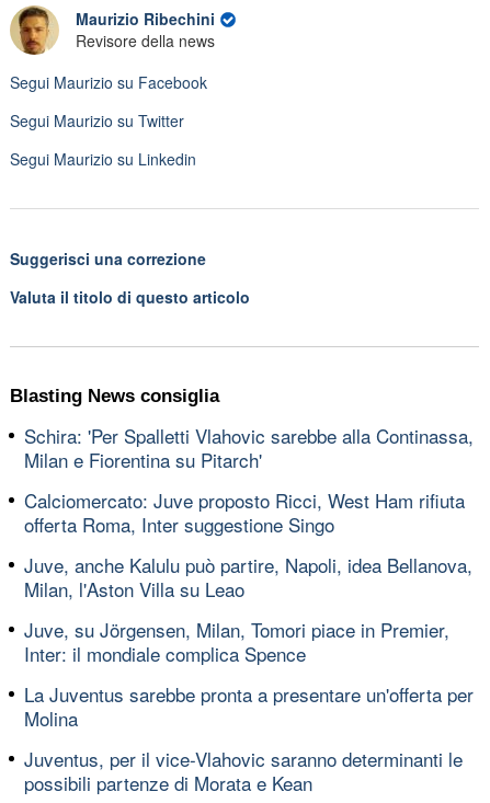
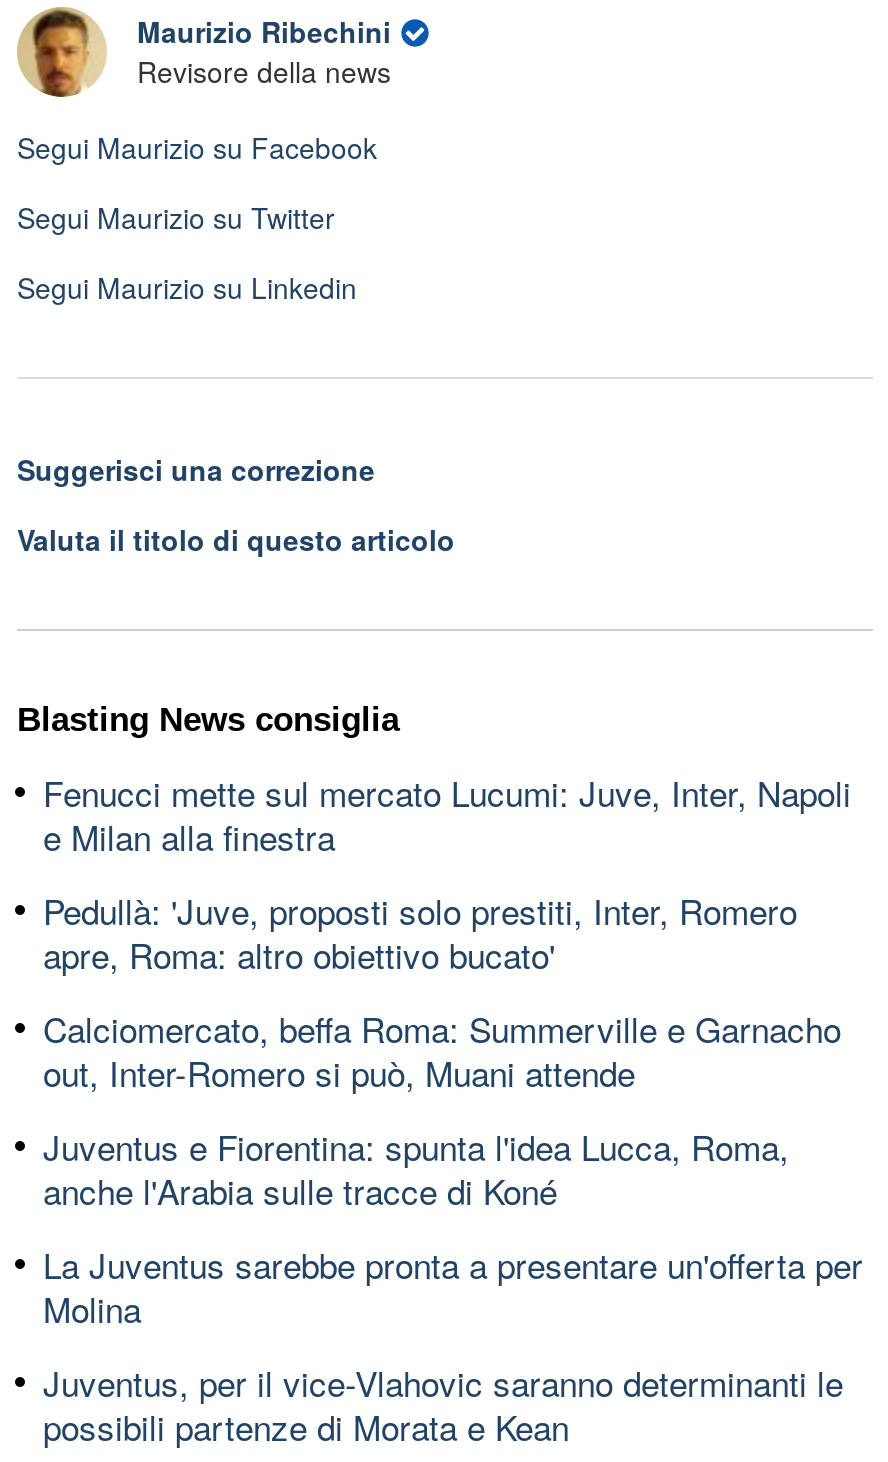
- Schira: 'Per Spalletti Vlahovic sarebbe alla Continassa,
- Milan e Fiorentina su Pitarch'
+ Fenucci mette sul mercato Lucumi: Juve, Inter, Napoli
+ e Milan alla finestra

- Calciomercato: Juve proposto Ricci, West Ham rifiuta
- offerta Roma, Inter suggestione Singo
+ Pedullà: 'Juve, proposti solo prestiti, Inter, Romero
+ apre, Roma: altro obiettivo bucato'

- Juve, anche Kalulu può partire, Napoli, idea Bellanova,
- Milan, l'Aston Villa su Leao
+ Calciomercato, beffa Roma: Summerville e Garnacho
+ out, Inter-Romero si può, Muani attende

- Juve, su Jörgensen, Milan, Tomori piace in Premier,
- Inter: il mondiale complica Spence
+ Juventus e Fiorentina: spunta l'idea Lucca, Roma,
+ anche l'Arabia sulle tracce di Koné
